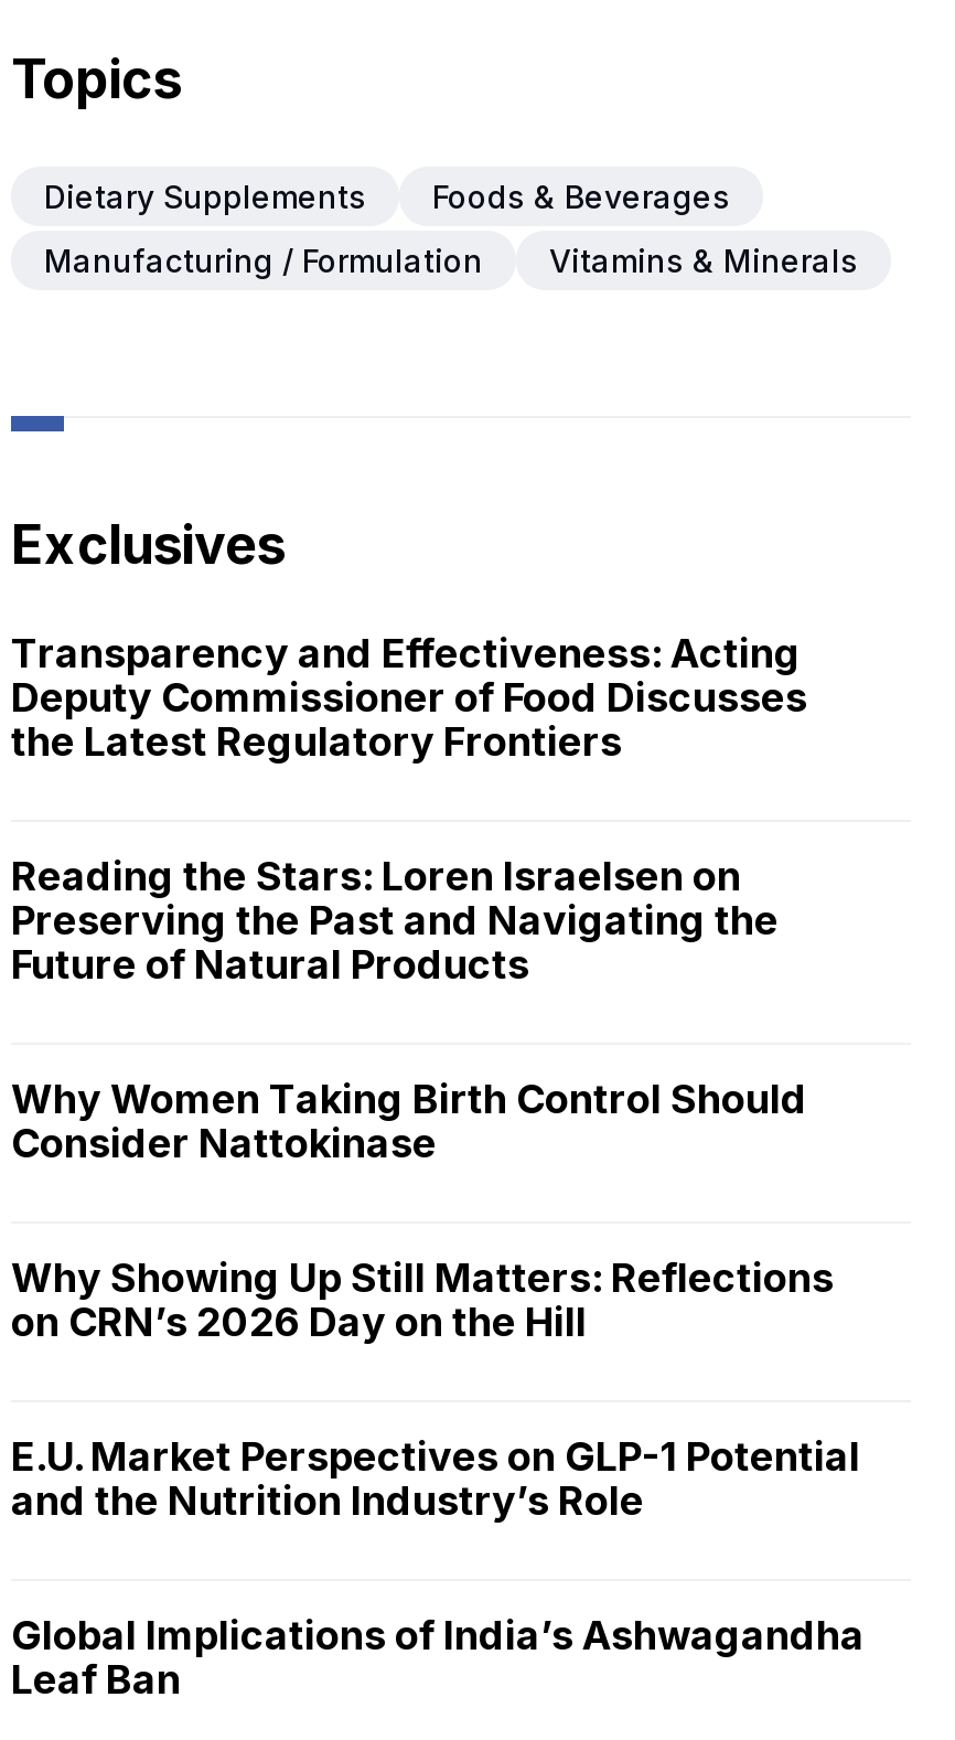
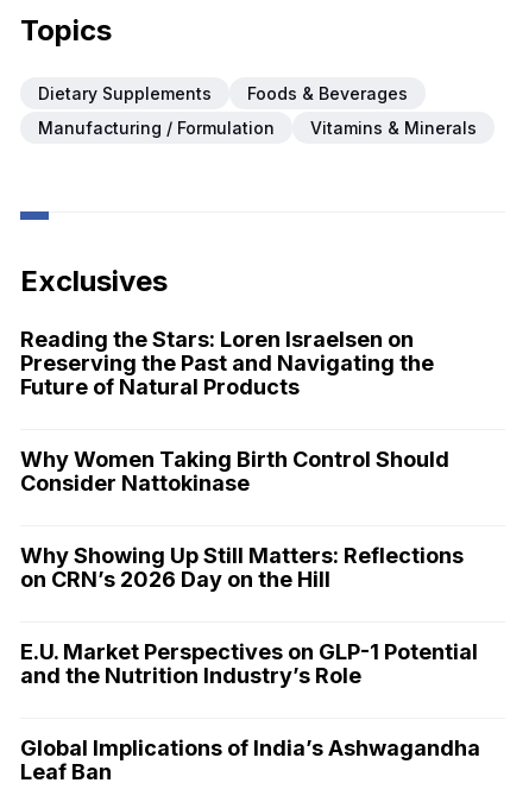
- Transparency and Effectiveness: Acting
- Deputy Commissioner of Food Discusses
- the Latest Regulatory Frontiers
